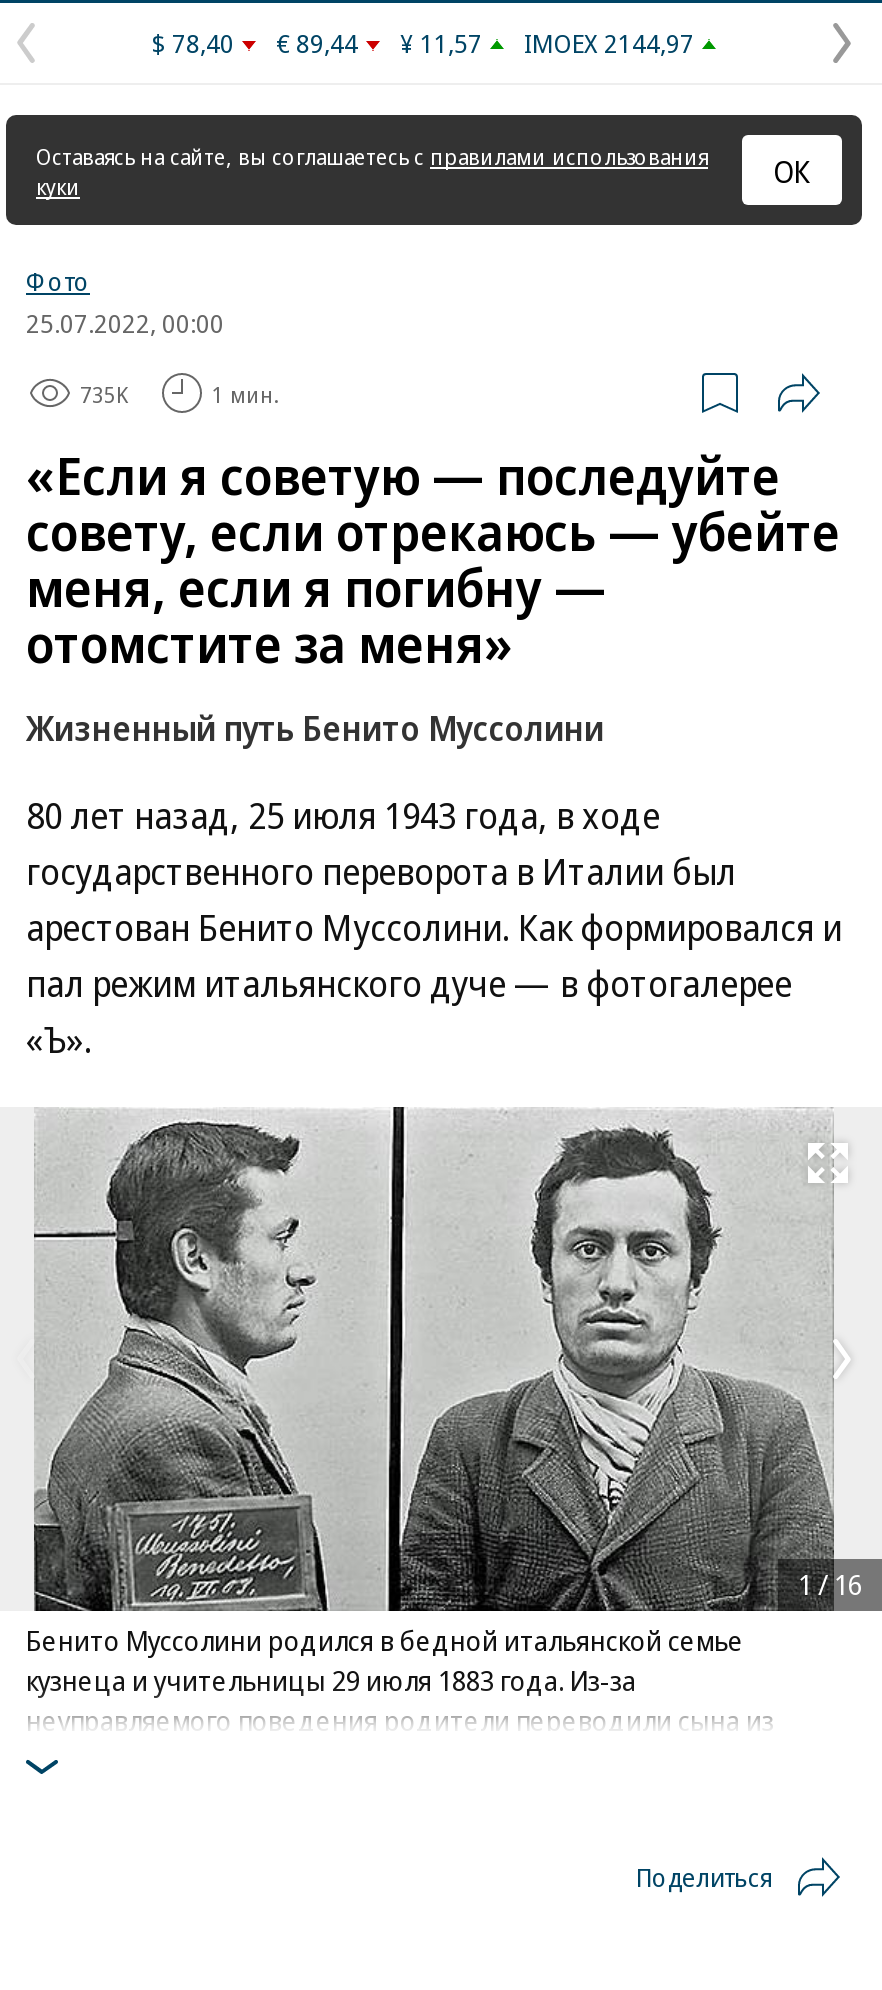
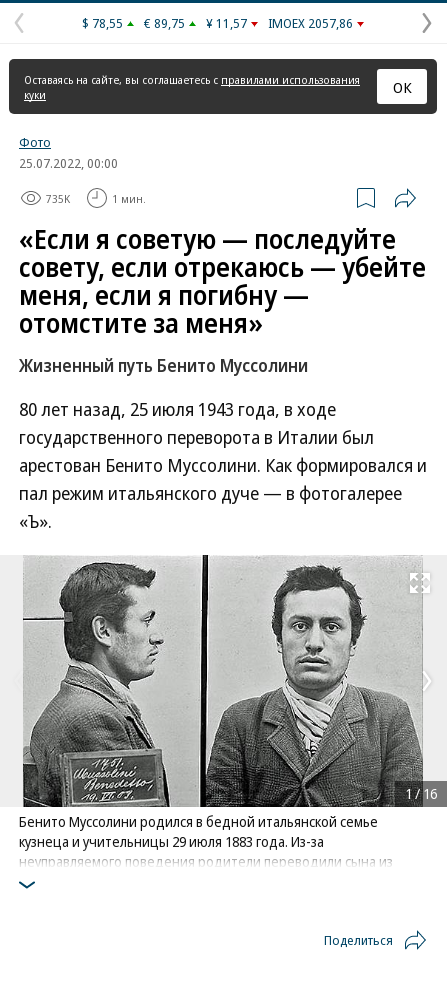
- $ 78,40
+ $ 78,55

- € 89,44
+ € 89,75

- IMOEX 2144,97
+ IMOEX 2057,86
